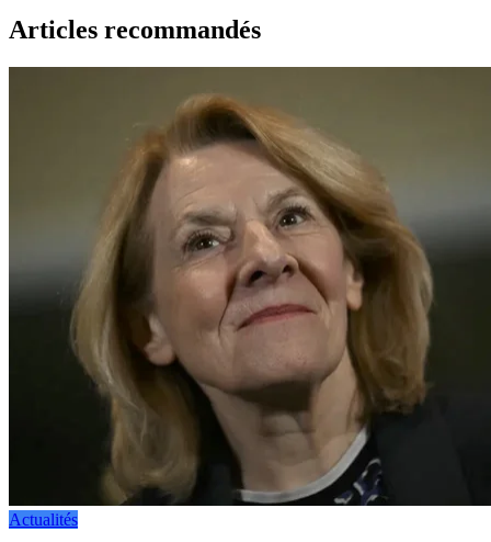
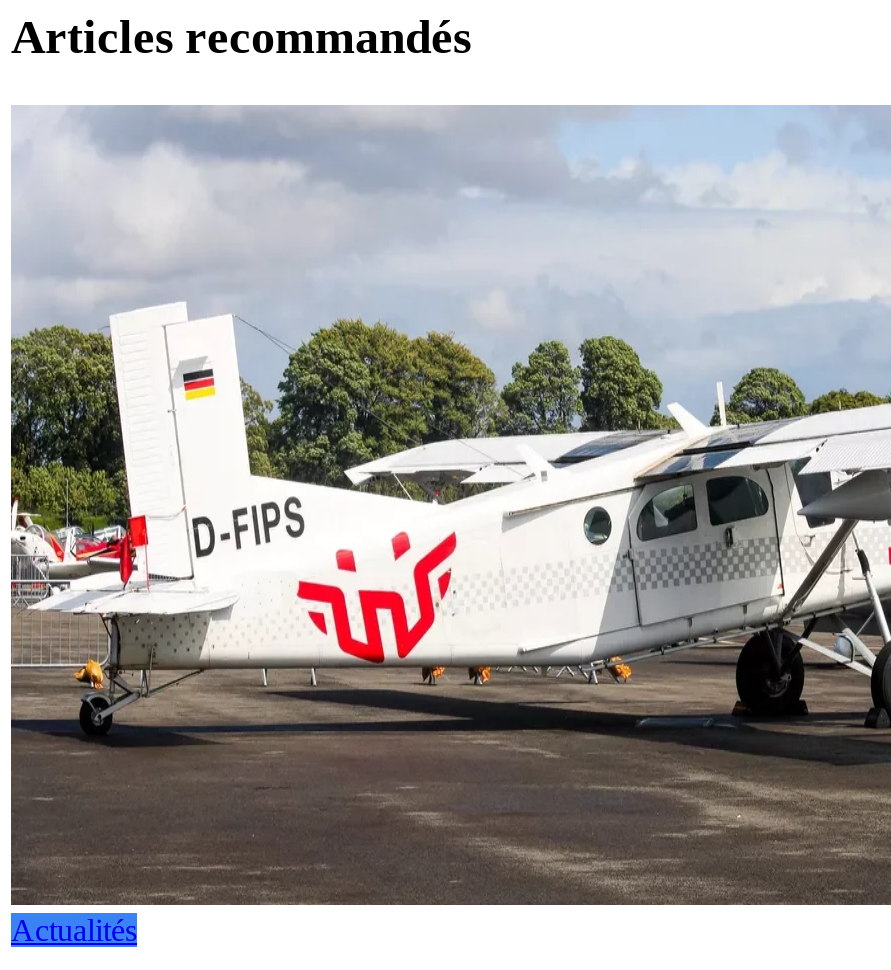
- [image]
+ [image]
